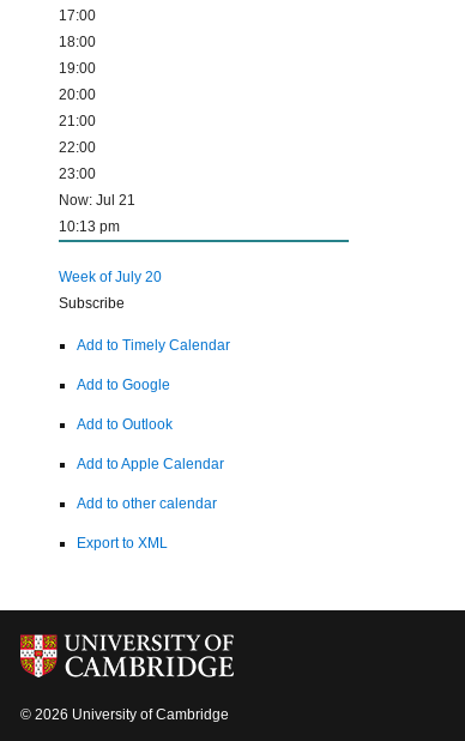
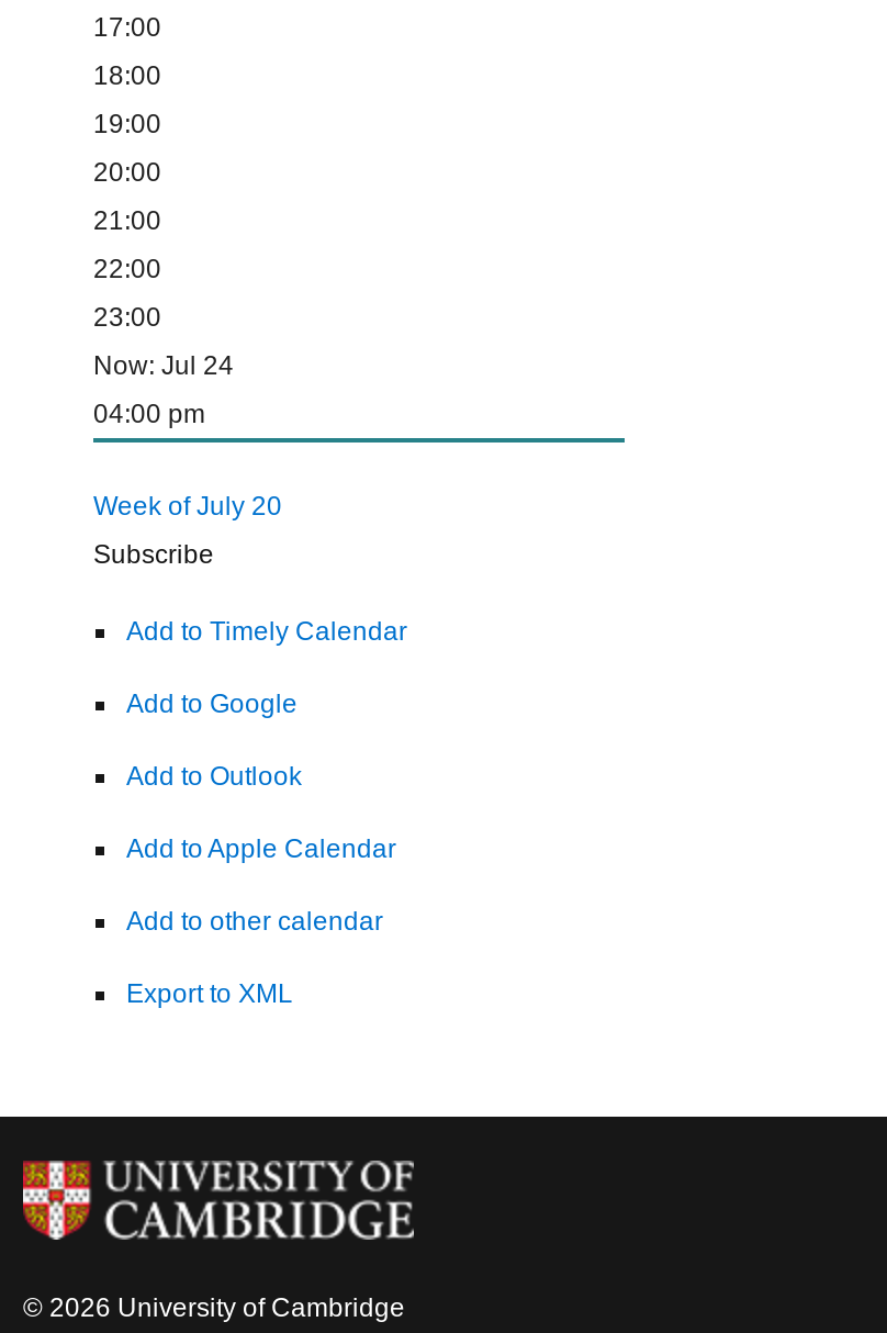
- Now: Jul 21
+ Now: Jul 24

- 10:13 pm
+ 04:00 pm
